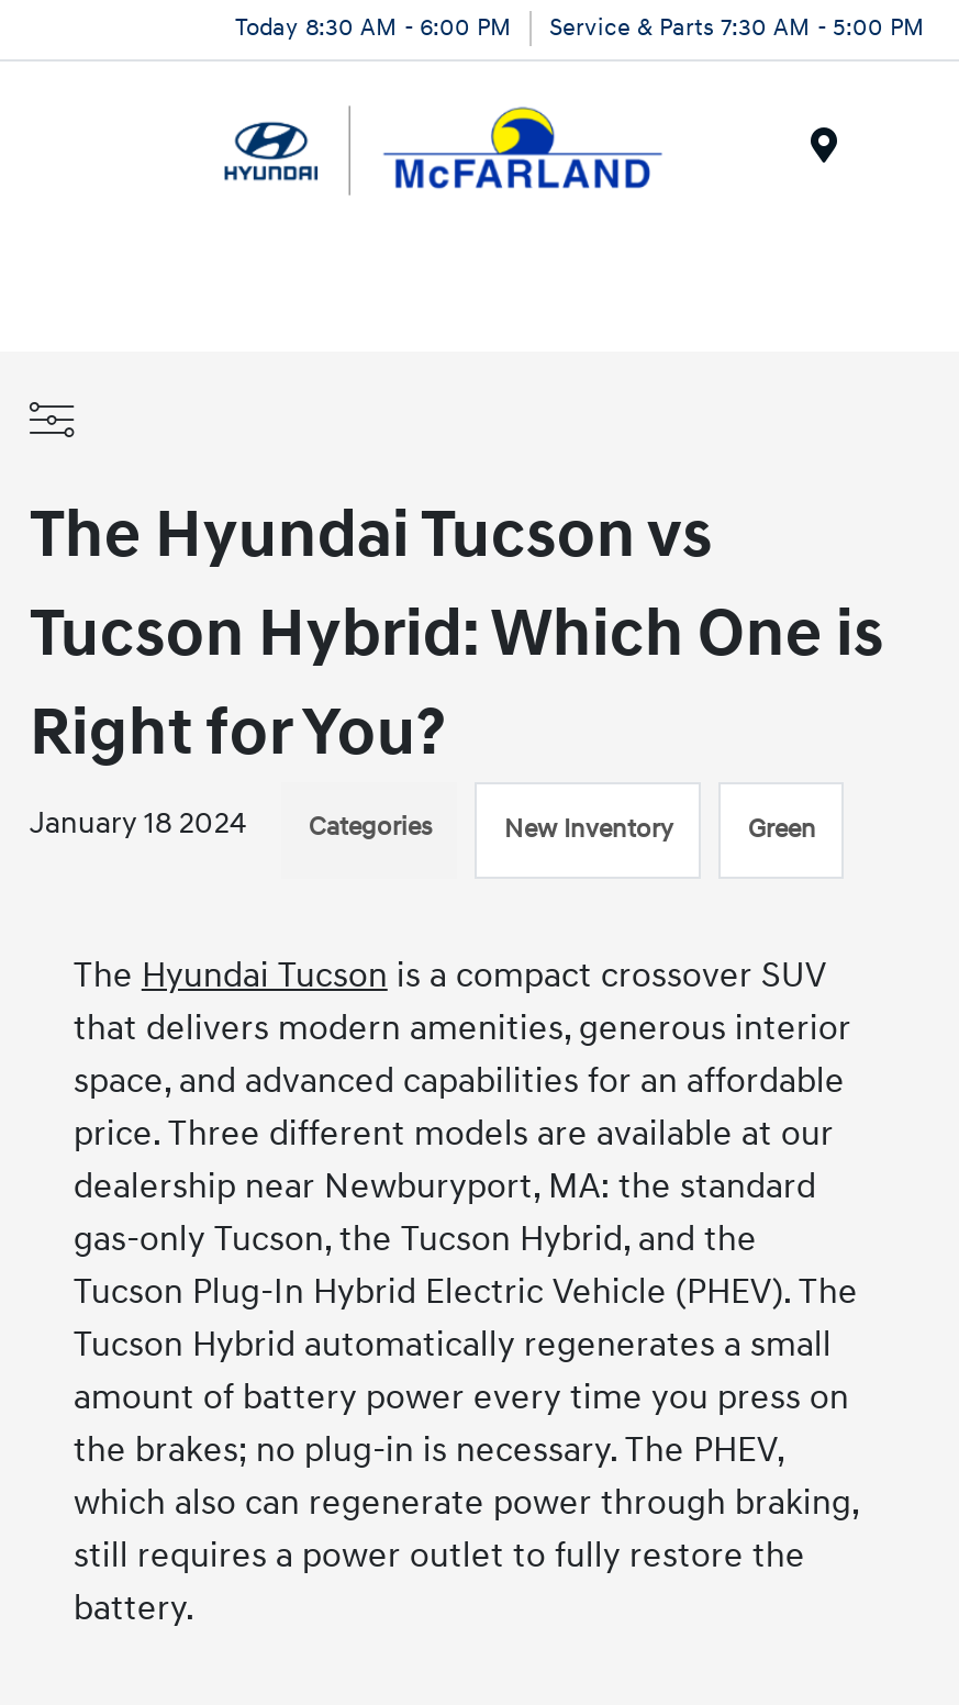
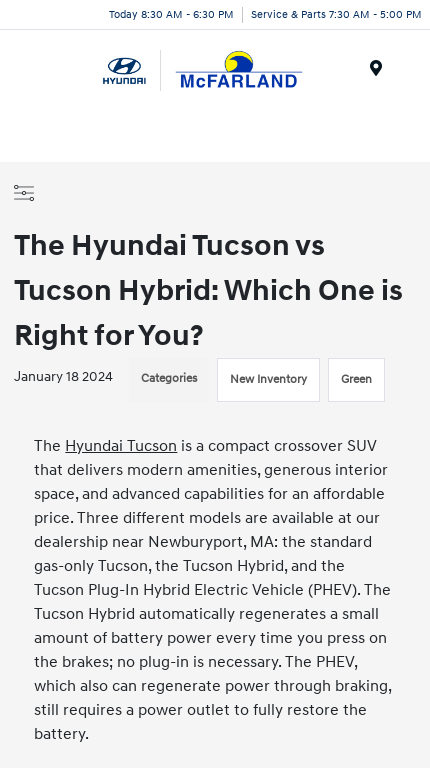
- Today 8:30 AM - 6:00 PM Service & Parts 7:30 AM - 5:00 PM
+ Today 8:30 AM - 6:30 PM Service & Parts 7:30 AM - 5:00 PM
